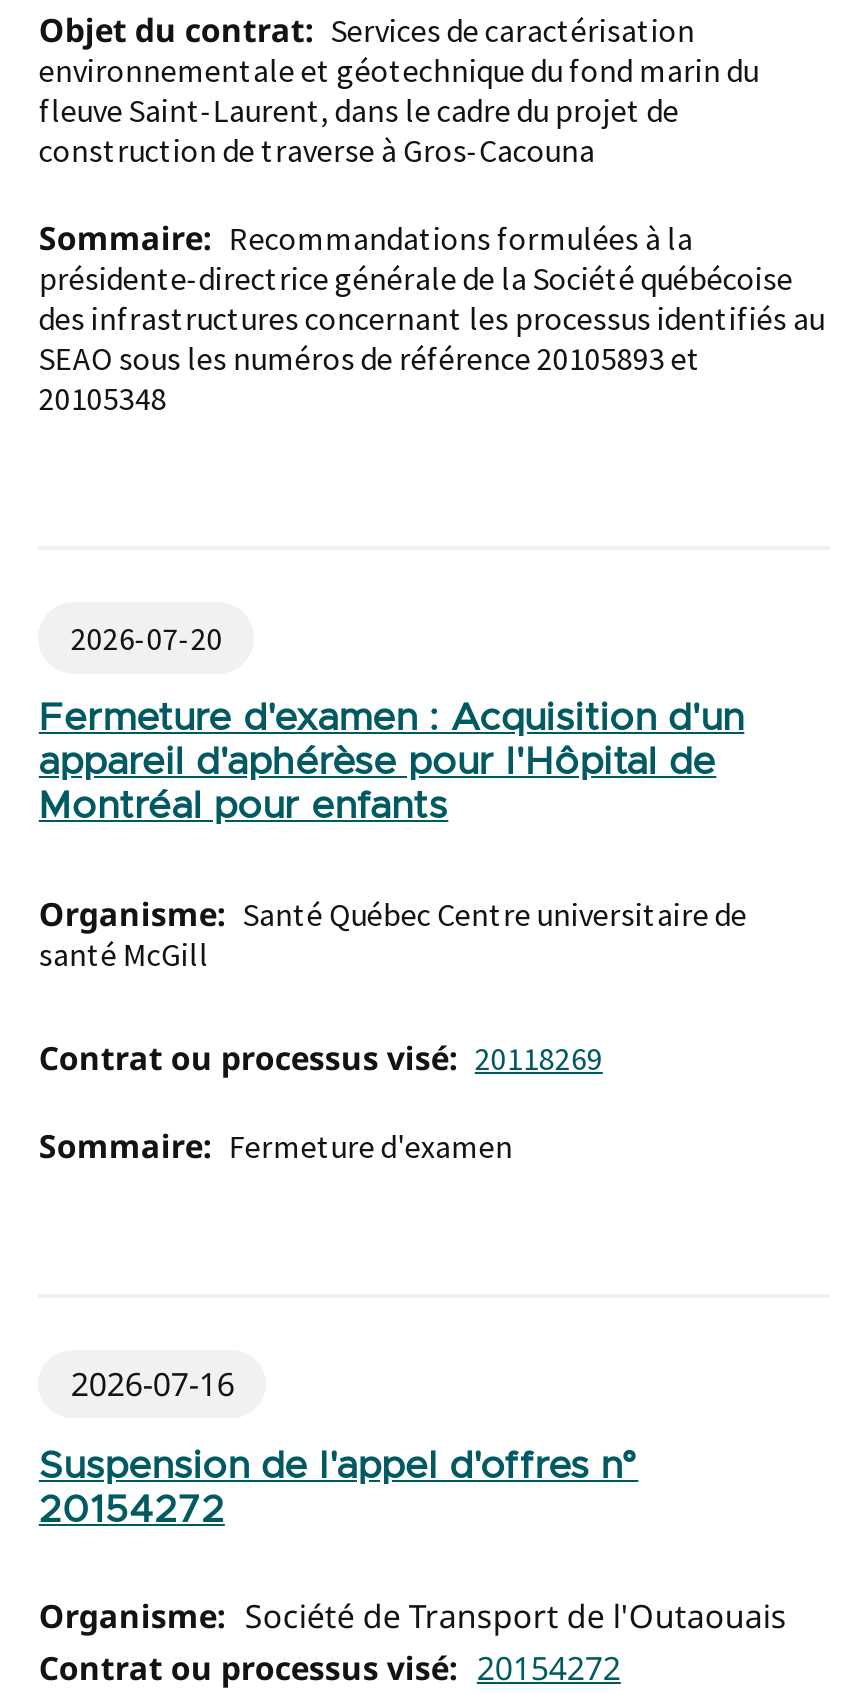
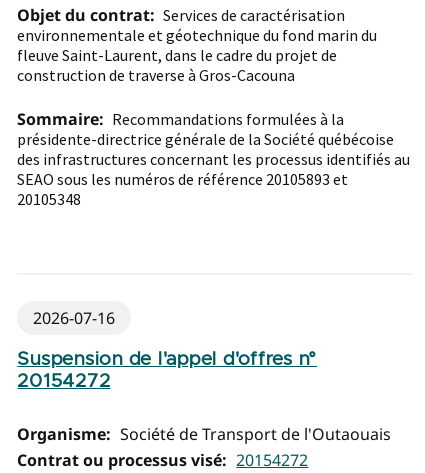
- 2026-07-20

- Fermeture d'examen : Acquisition d'un
- appareil d'aphérèse pour l'Hôpital de
- Montréal pour enfants

- Organisme: Santé Québec Centre universitaire de
- santé McGill
- Contrat ou processus visé: 20118269
- Sommaire: Fermeture d'examen
